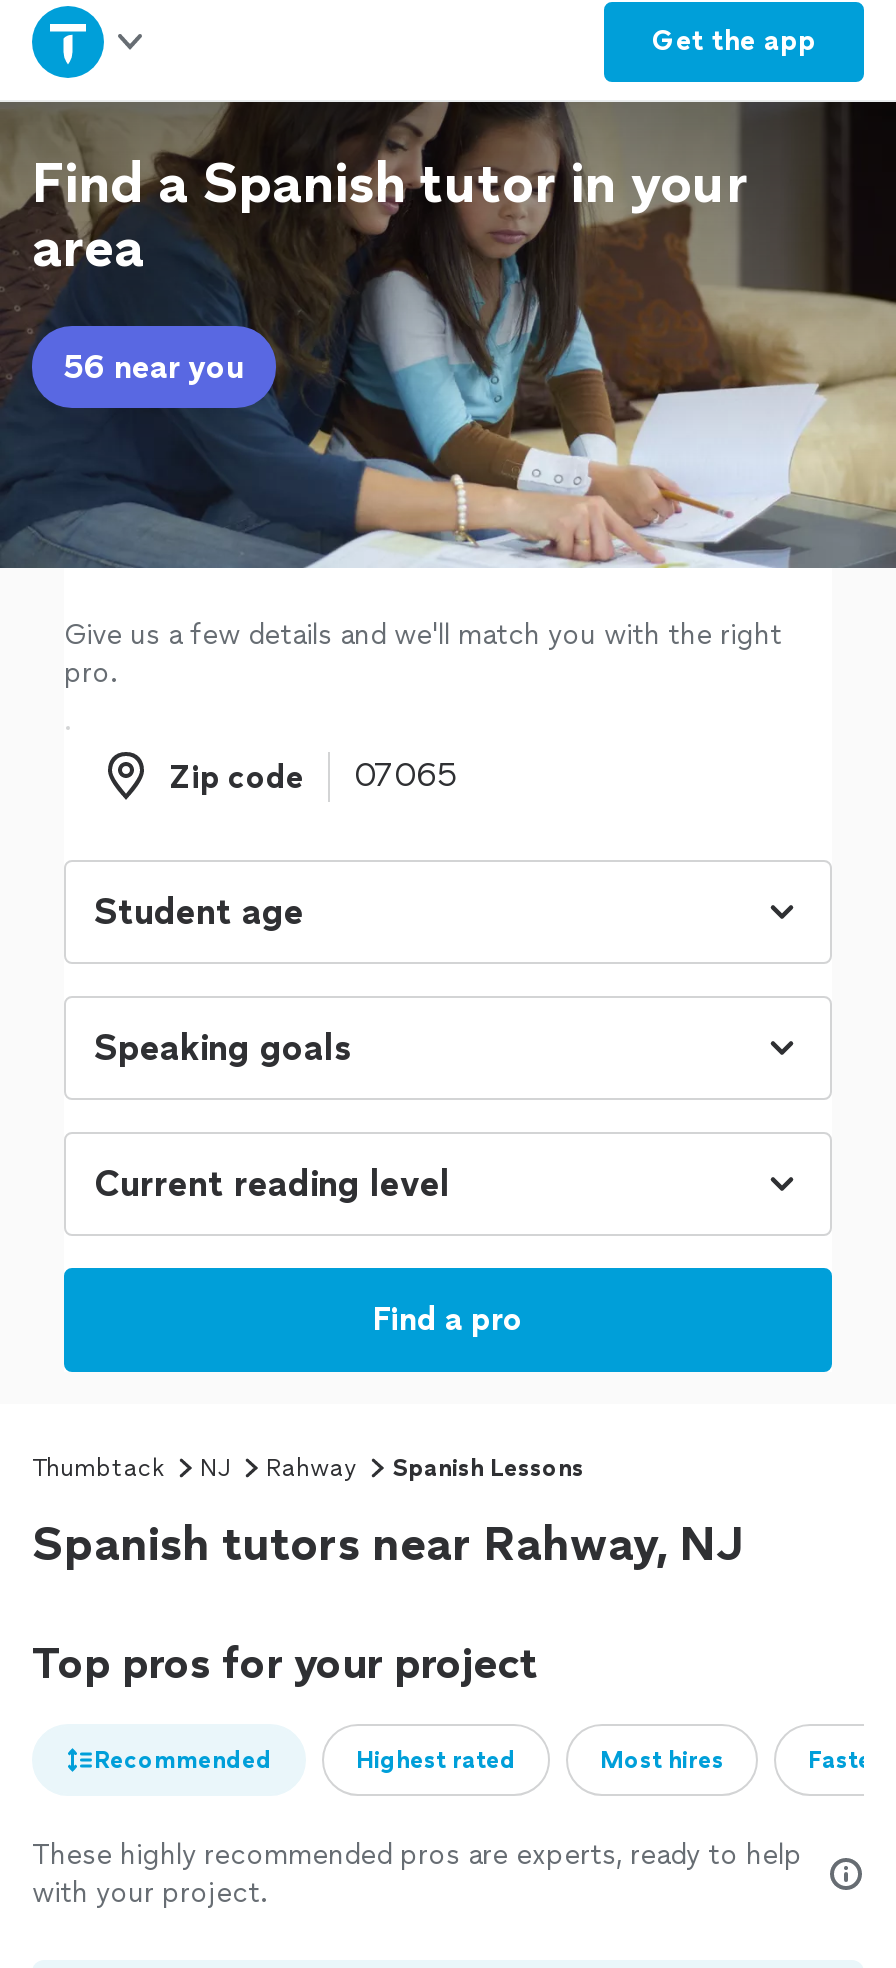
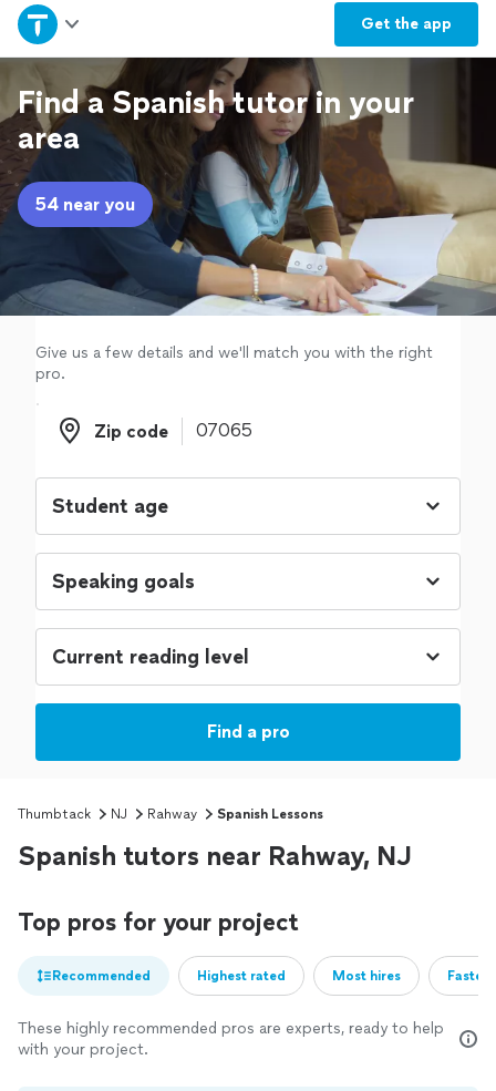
- 56 near you
+ 54 near you
